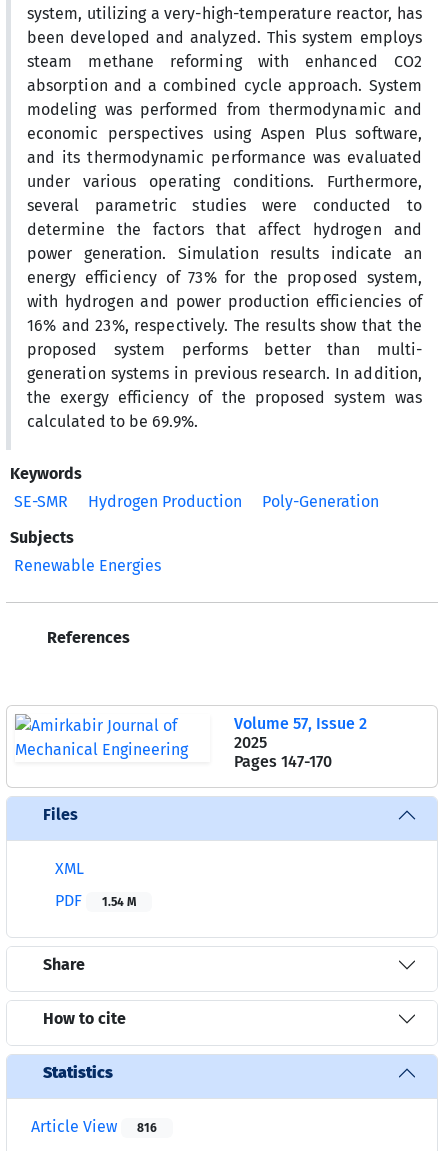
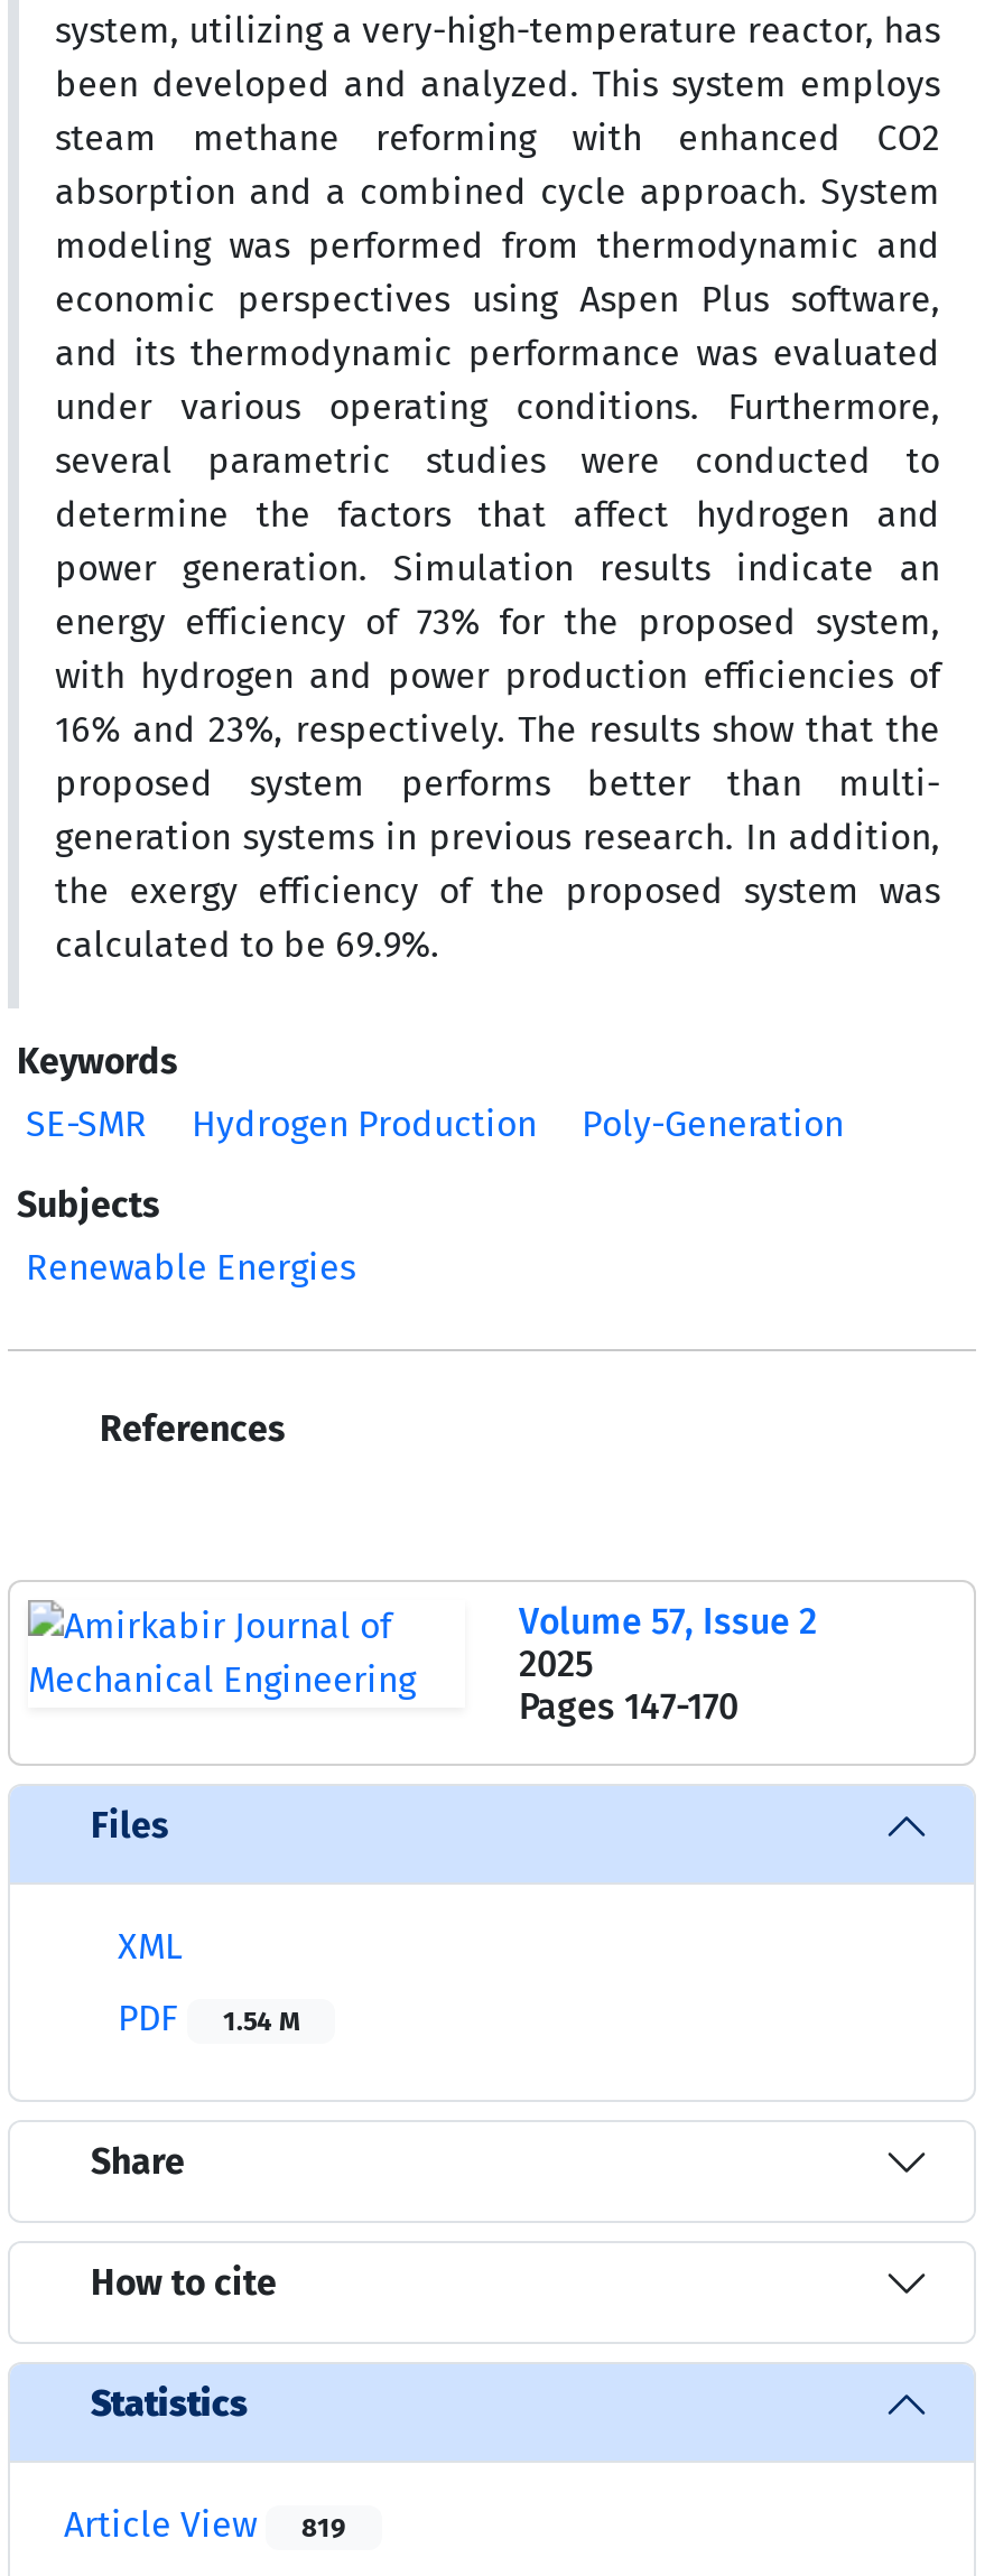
- Article View 816
+ Article View 819
